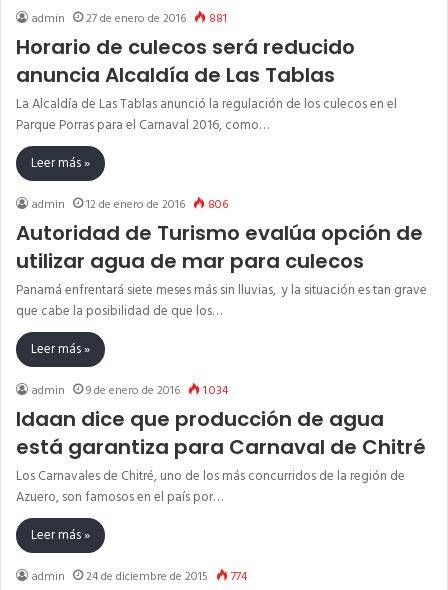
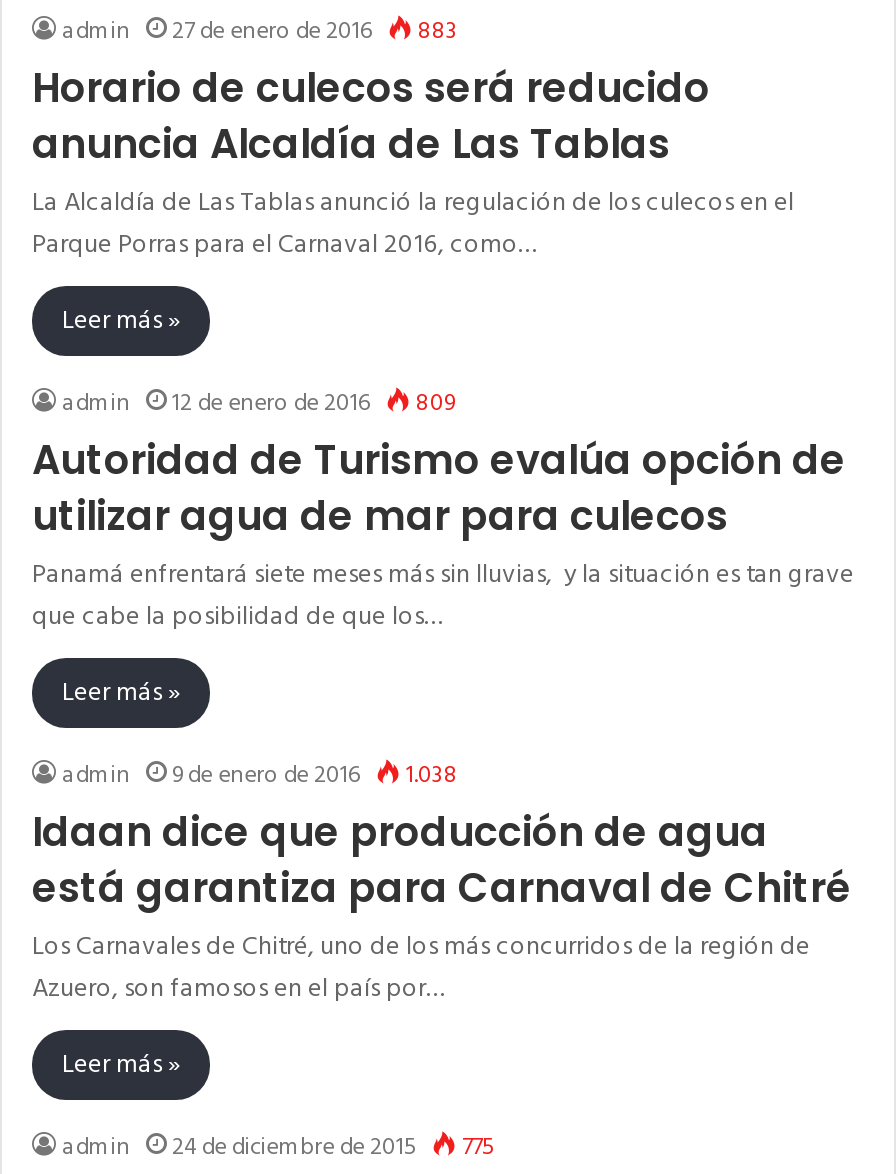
- admin 27 de enero de 2016 881
+ admin 27 de enero de 2016 883

- admin 12 de enero de 2016 806
+ admin 12 de enero de 2016 809

- admin 9 de enero de 2016 1.034
+ admin 9 de enero de 2016 1.038

- admin 24 de diciembre de 2015 774
+ admin 24 de diciembre de 2015 775
